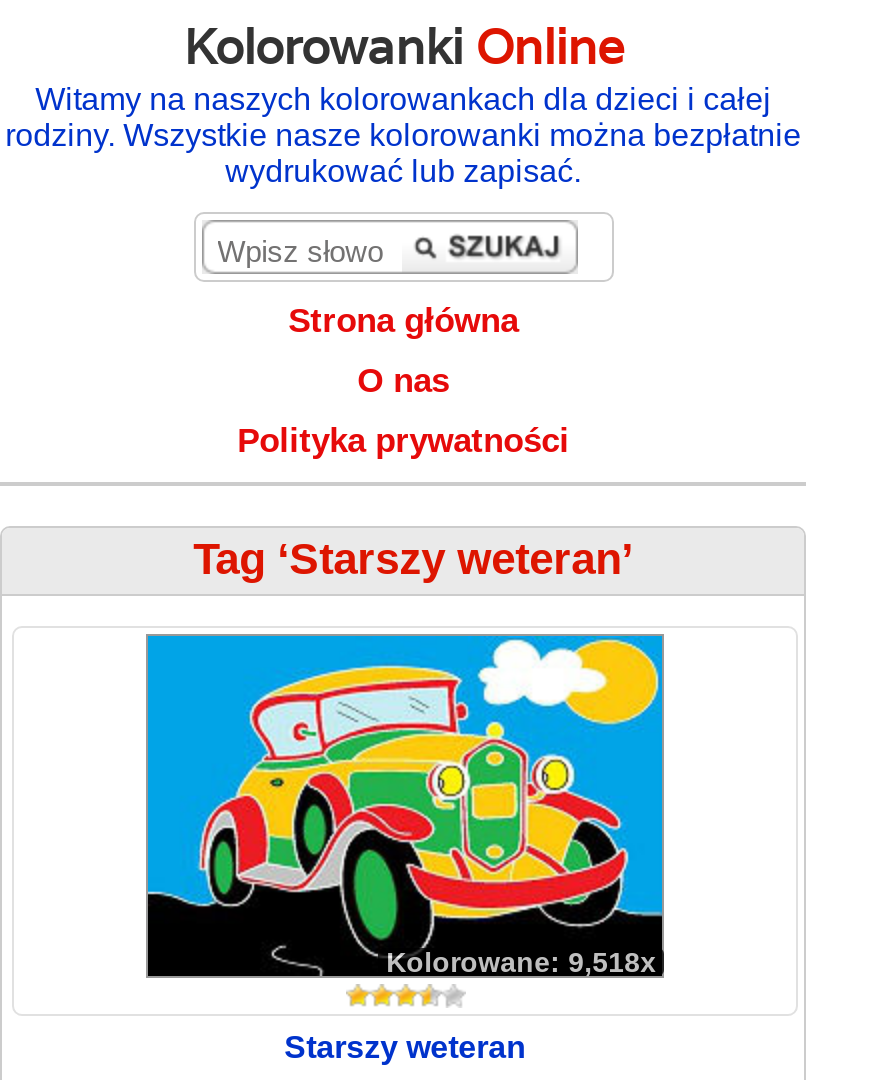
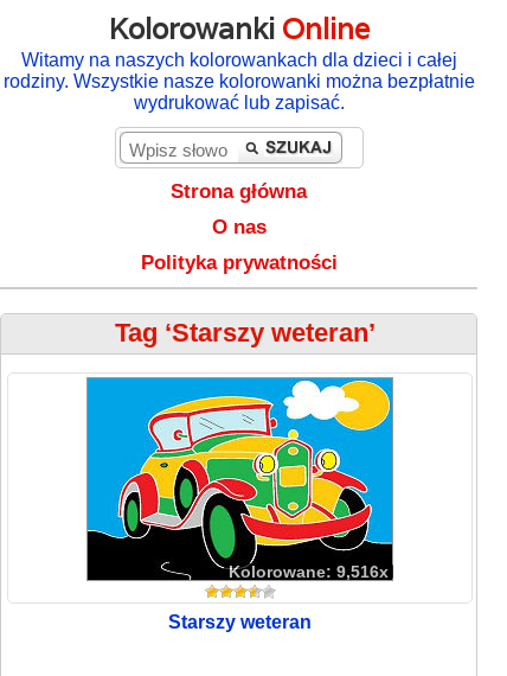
- Kolorowane: 9,518x
+ Kolorowane: 9,516x
